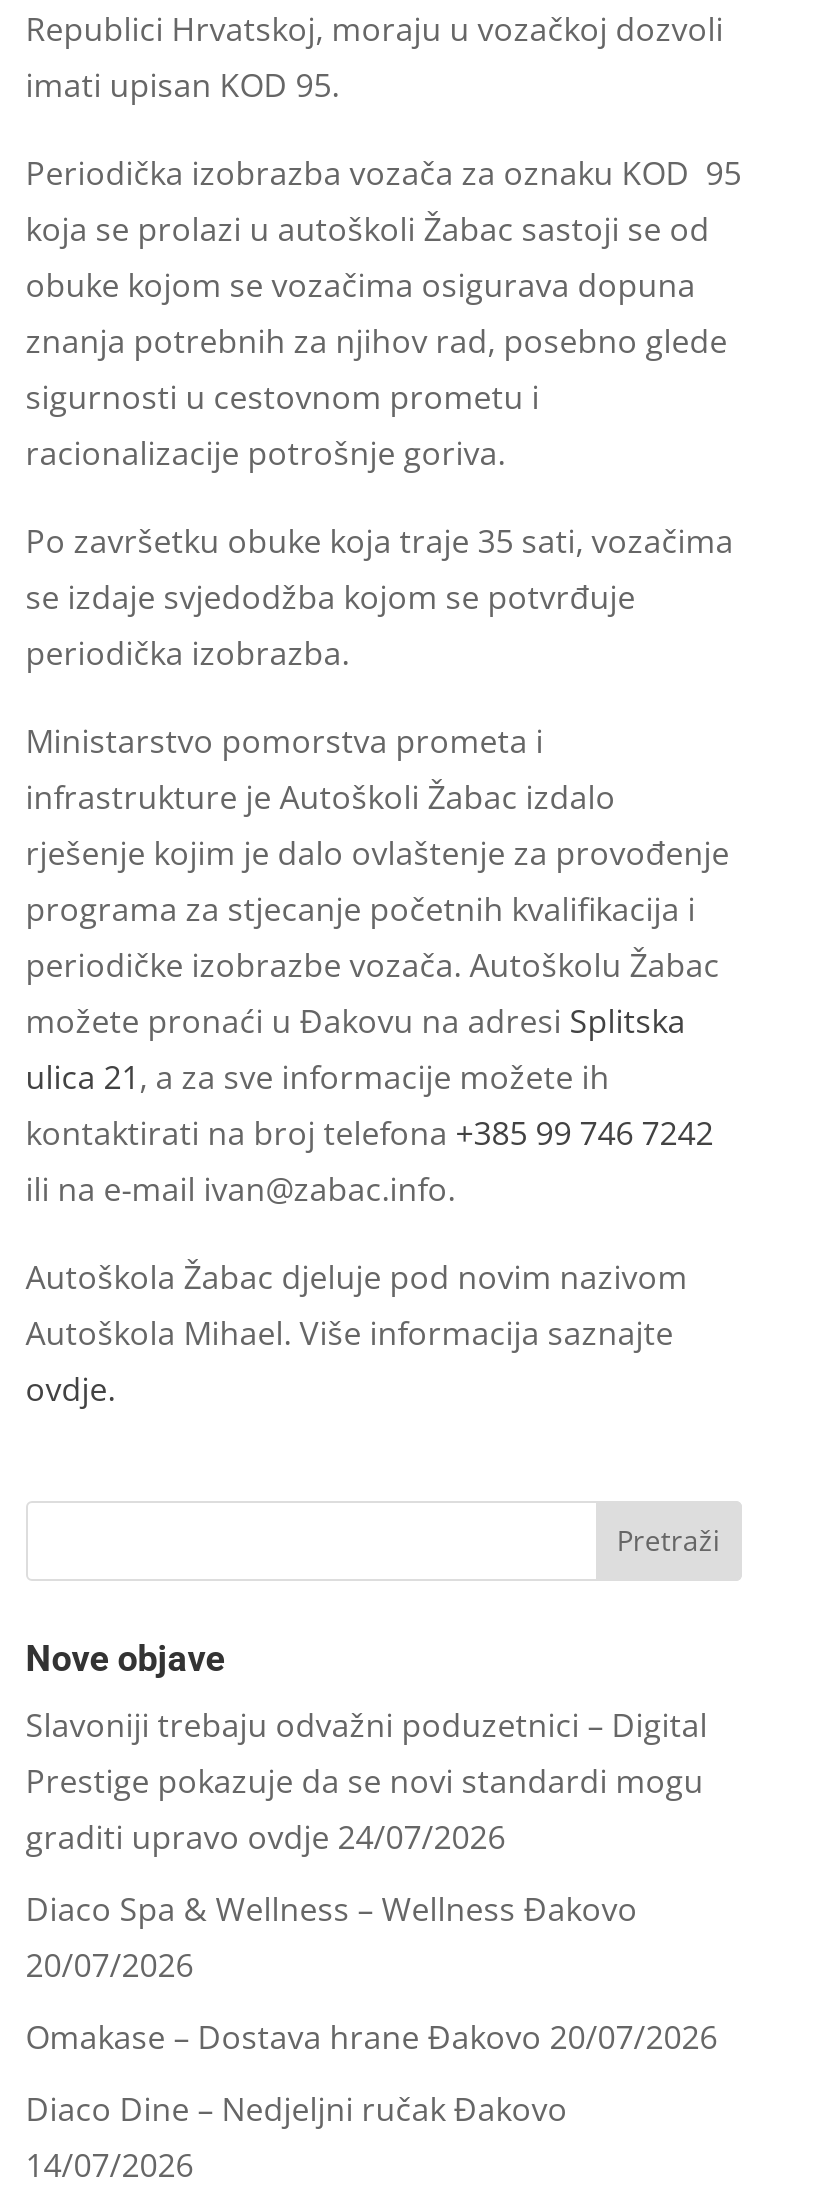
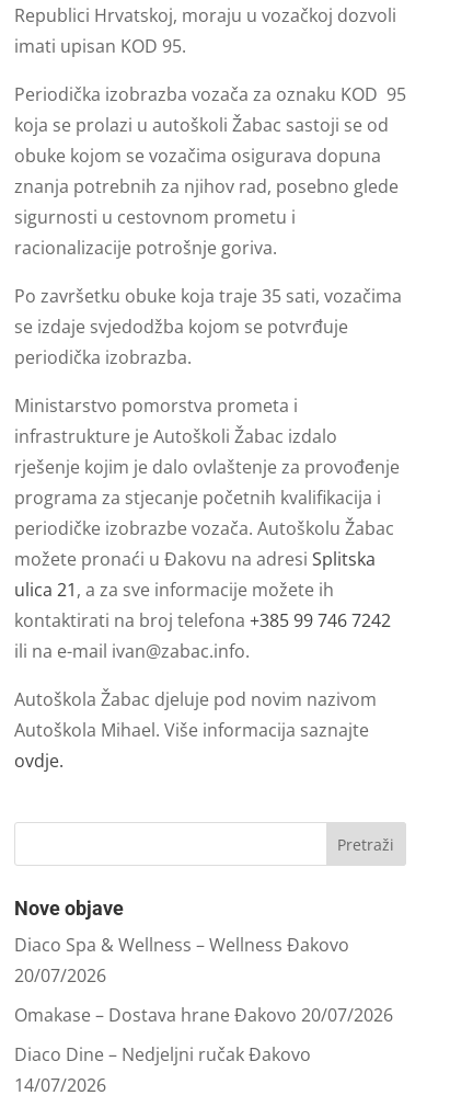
- Slavoniji trebaju odvažni poduzetnici – Digital
- Prestige pokazuje da se novi standardi mogu
- graditi upravo ovdje 24/07/2026
